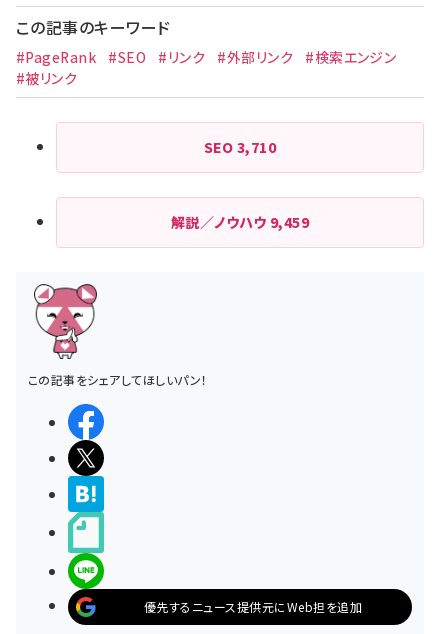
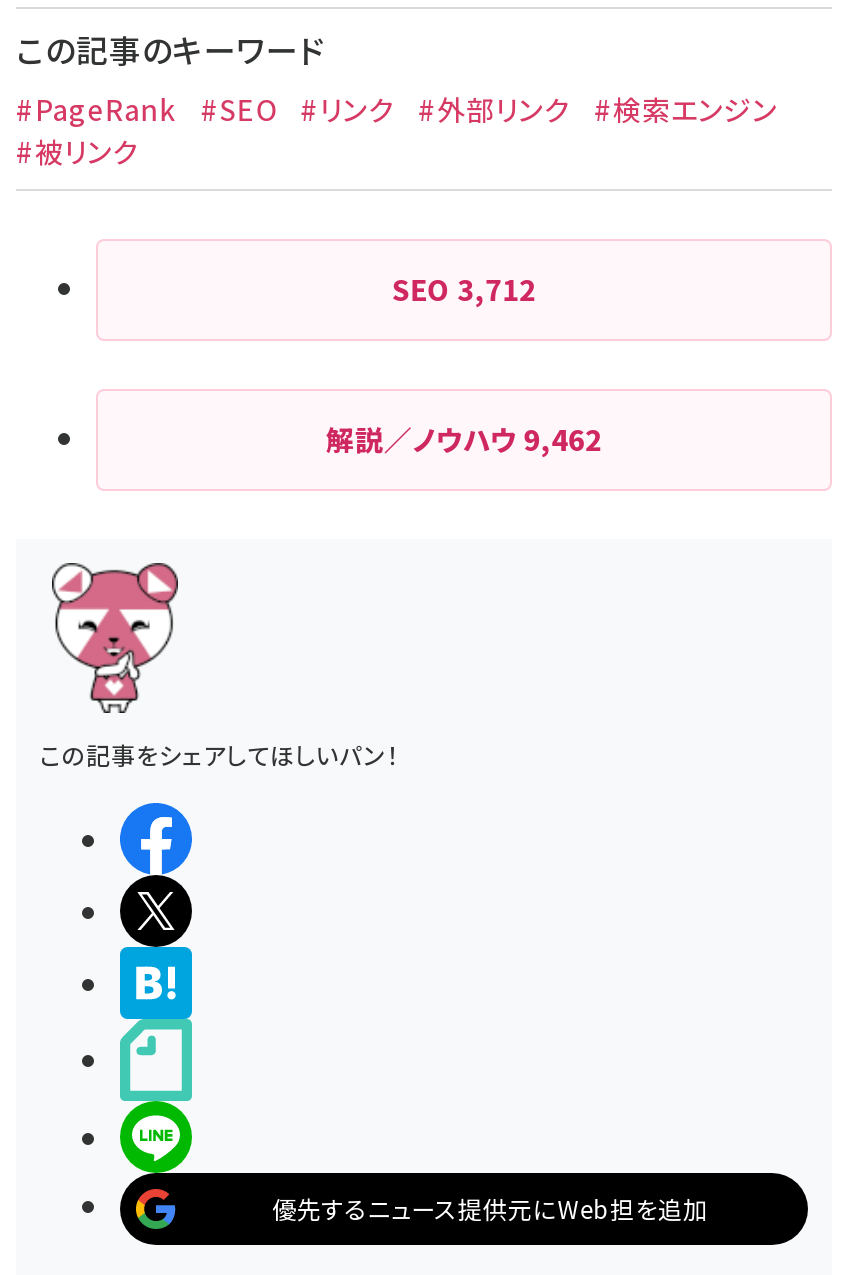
- SEO 3,710
+ SEO 3,712

- 解説／ノウハウ9,459
+ 解説／ノウハウ9,462
